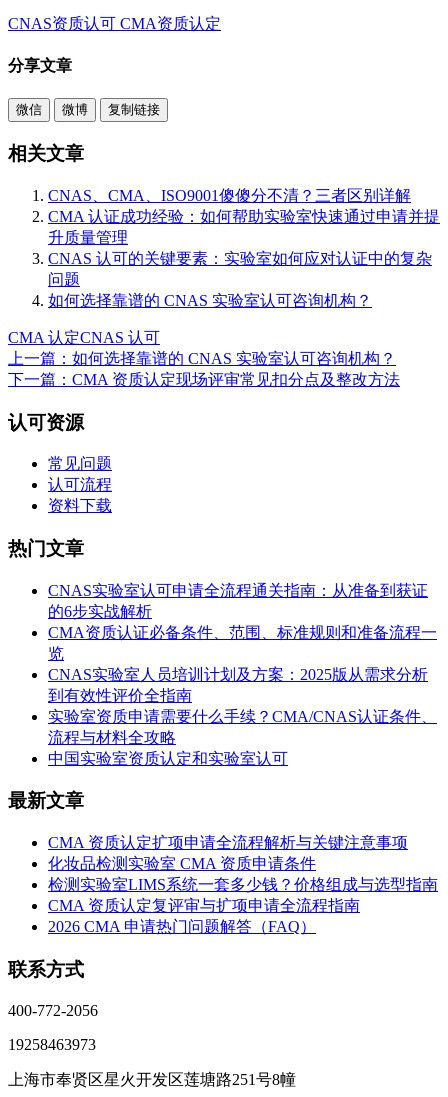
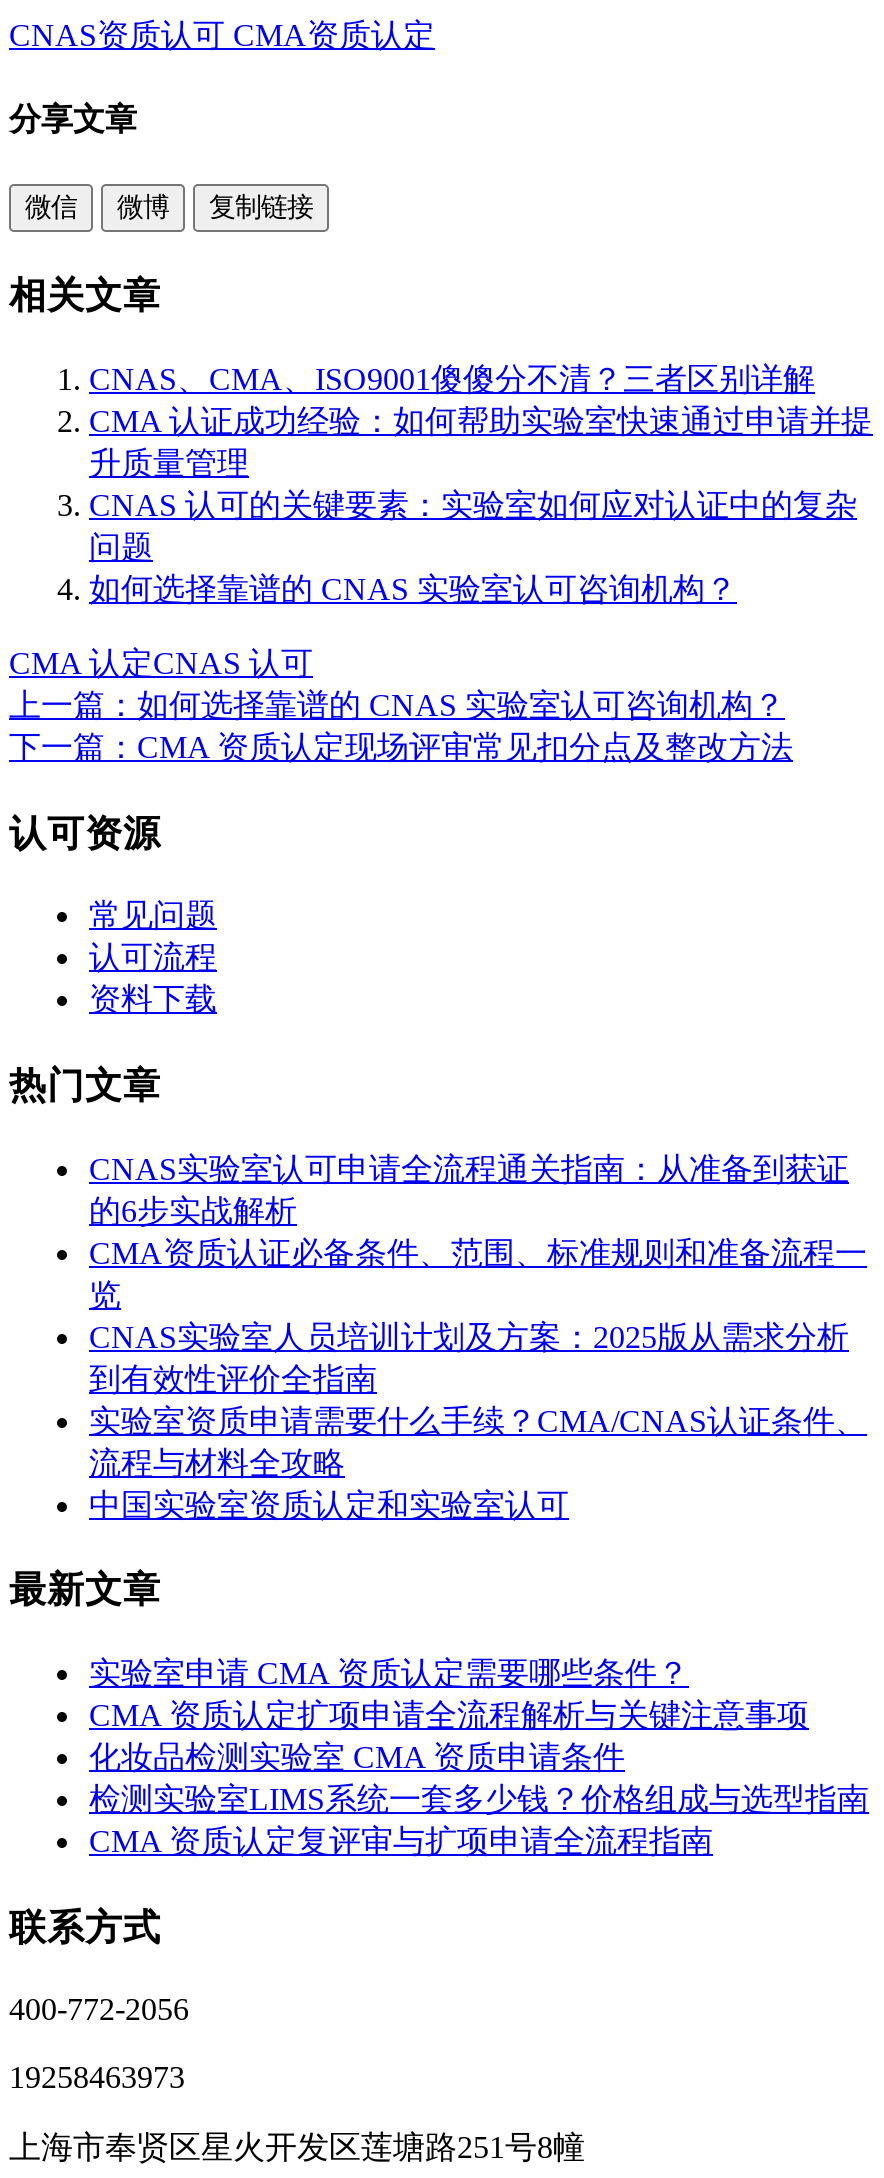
+ 实验室申请 CMA 资质认定需要哪些条件？

moved down: CMA 资质认定扩项申请全流程解析与关键注意事项 | 化妆品检测实验室 CMA 资质申请条件 | 检测实验室LIMS系统一套多少钱？价格组成与选型指南 | CMA 资质认定复评审与扩项申请全流程指南

- 2026 CMA 申请热门问题解答（FAQ）
